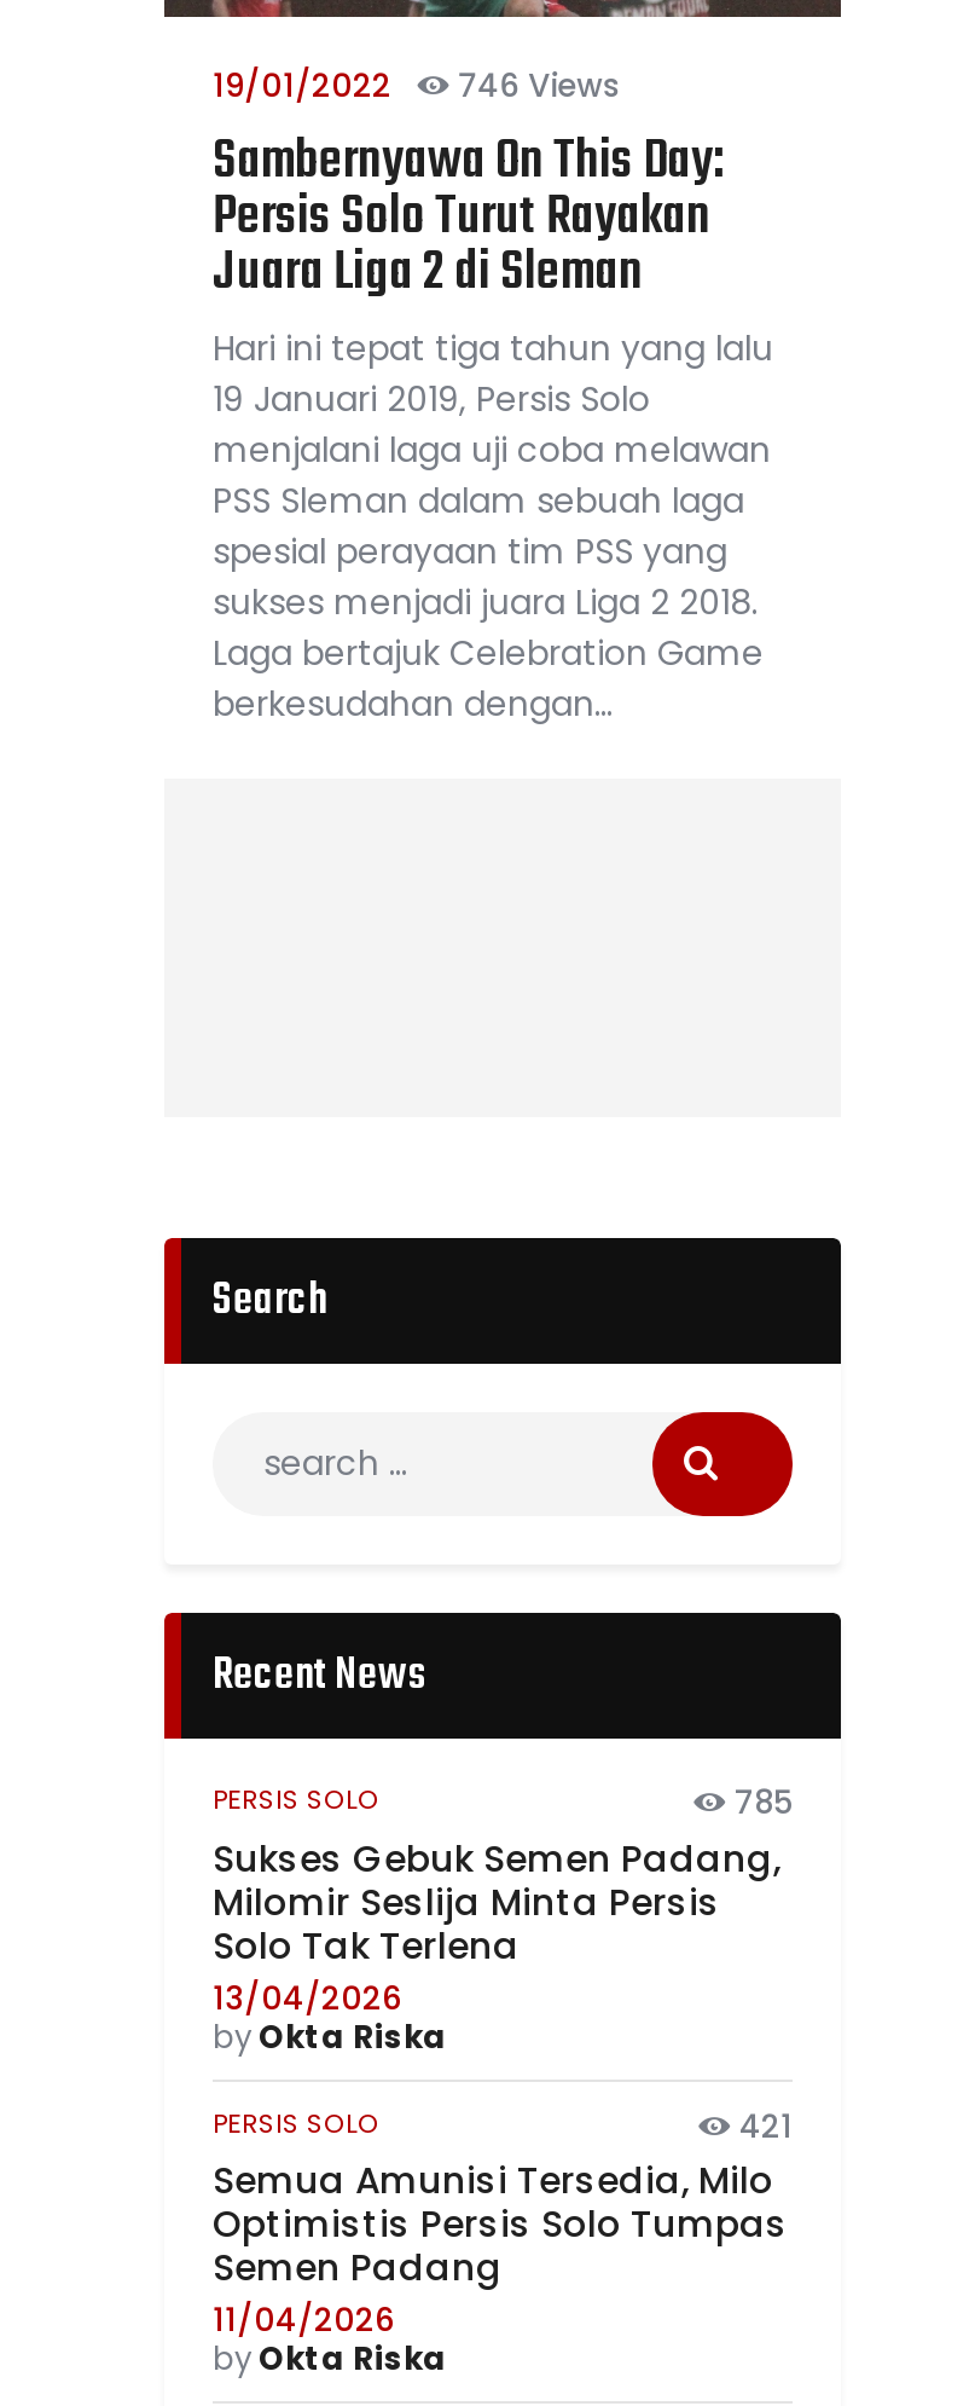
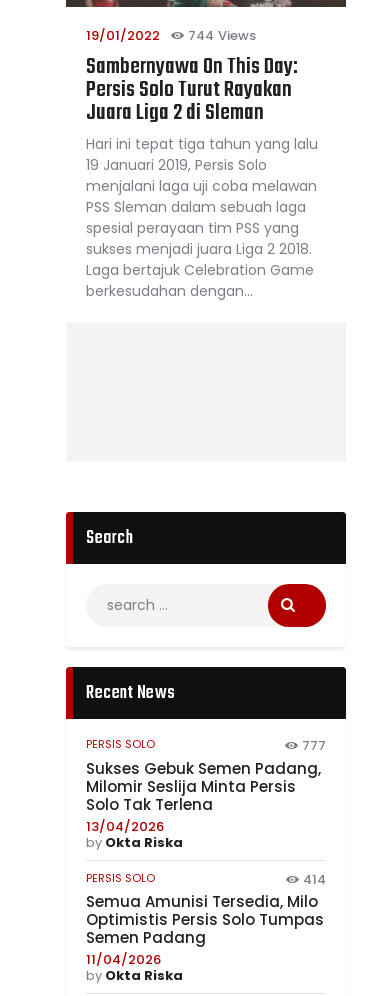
- 19/01/2022 746 Views
+ 19/01/2022 744 Views

- 785
+ 777

- 421
+ 414
